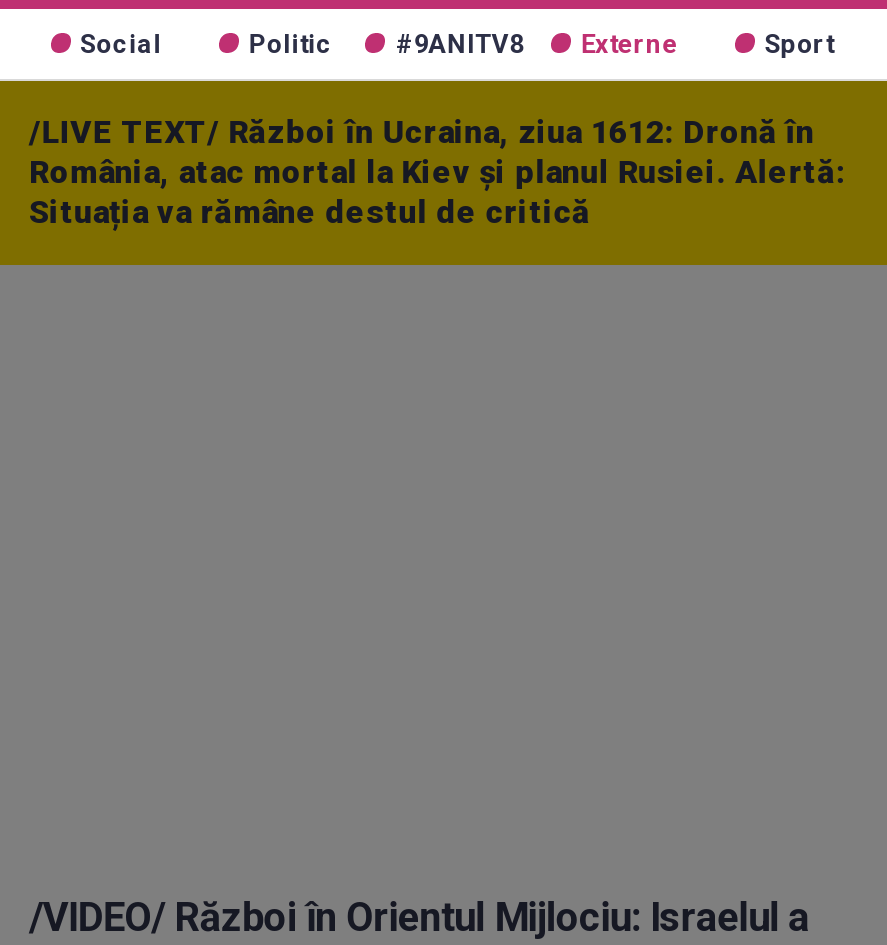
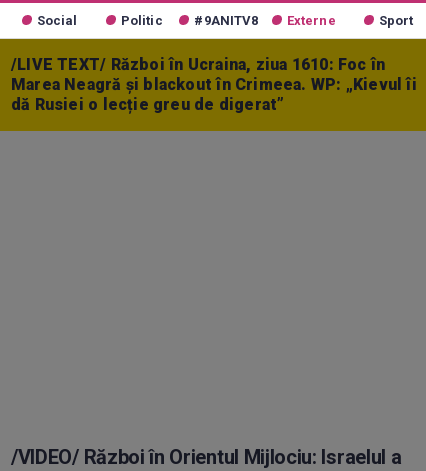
- /LIVE TEXT/ Război în Ucraina, ziua 1612: Dronă în
- România, atac mortal la Kiev și planul Rusiei. Alertă:
- Situația va rămâne destul de critică
+ /LIVE TEXT/ Război în Ucraina, ziua 1610: Foc în
+ Marea Neagră și blackout în Crimeea. WP: „Kievul îi
+ dă Rusiei o lecție greu de digerat”
